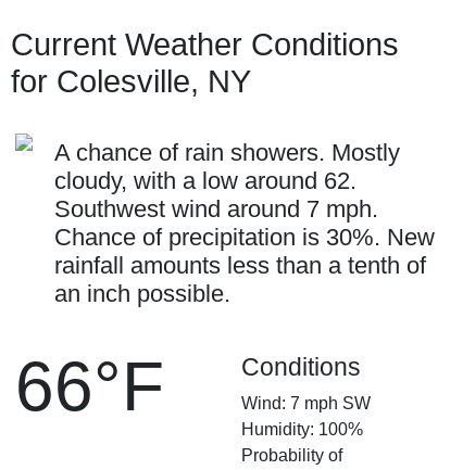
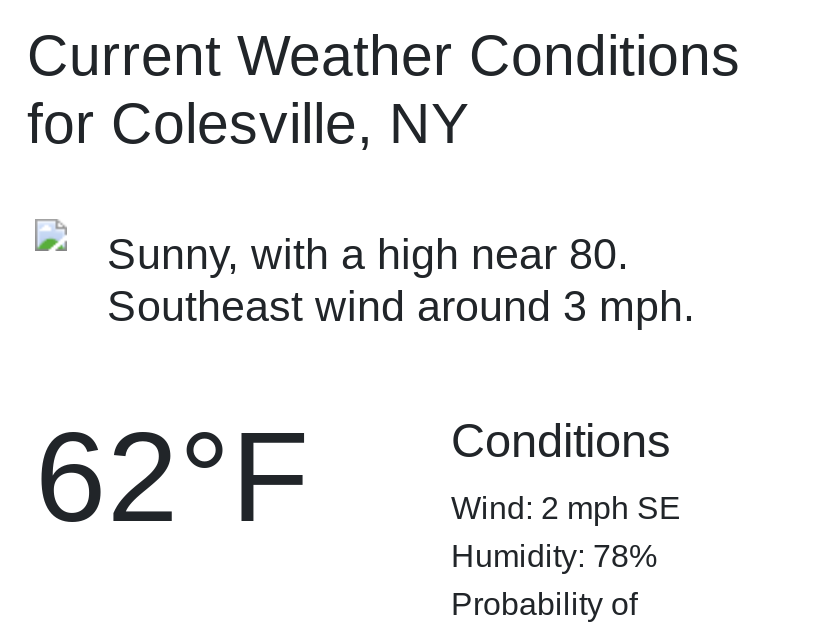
- A chance of rain showers. Mostly
- cloudy, with a low around 62.
- Southwest wind around 7 mph.
- Chance of precipitation is 30%. New
- rainfall amounts less than a tenth of
- an inch possible.
+ Sunny, with a high near 80.
+ Southeast wind around 3 mph.

- 66°F
+ 62°F

- Wind: 7 mph SW
+ Wind: 2 mph SE

- Humidity: 100%
+ Humidity: 78%
